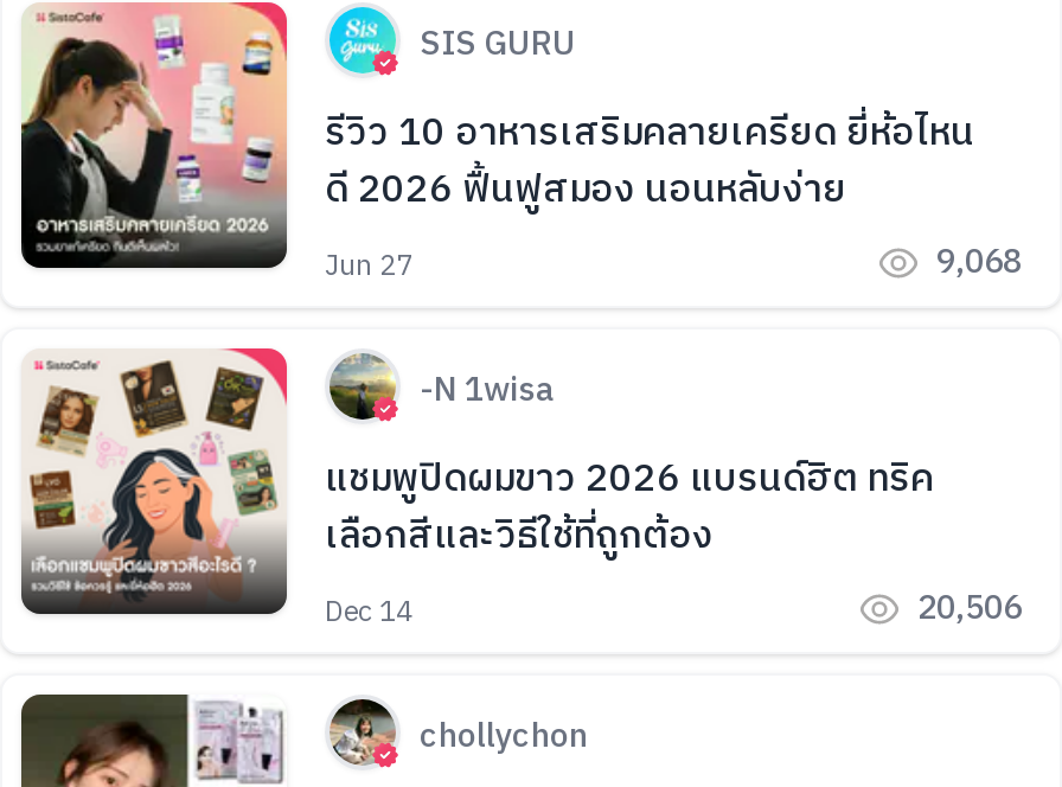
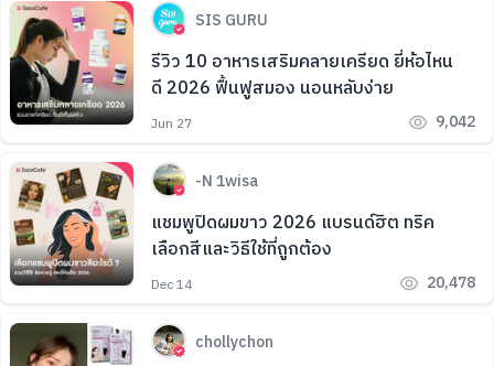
- 9,068
+ 9,042

- 20,506
+ 20,478
